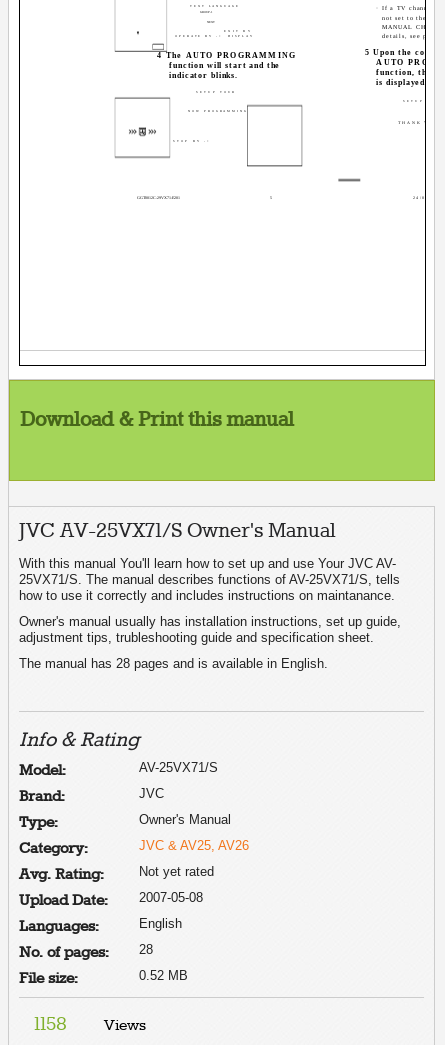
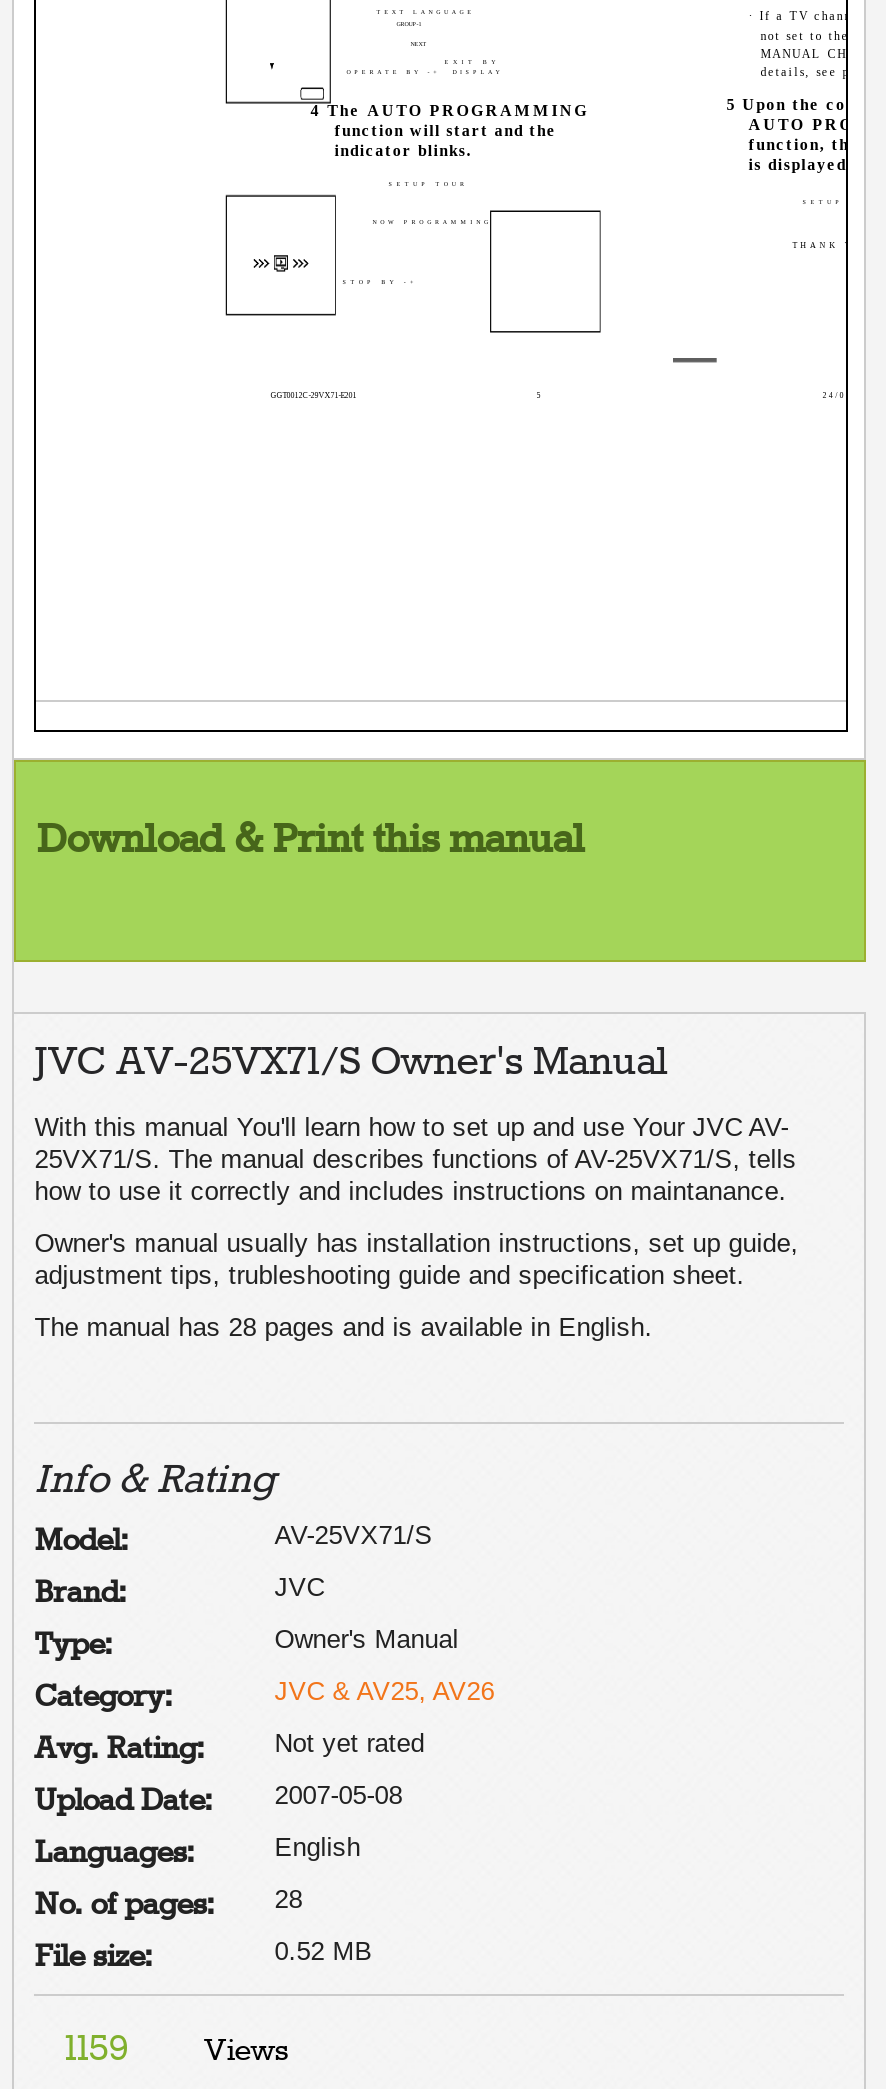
- 1158
+ 1159
